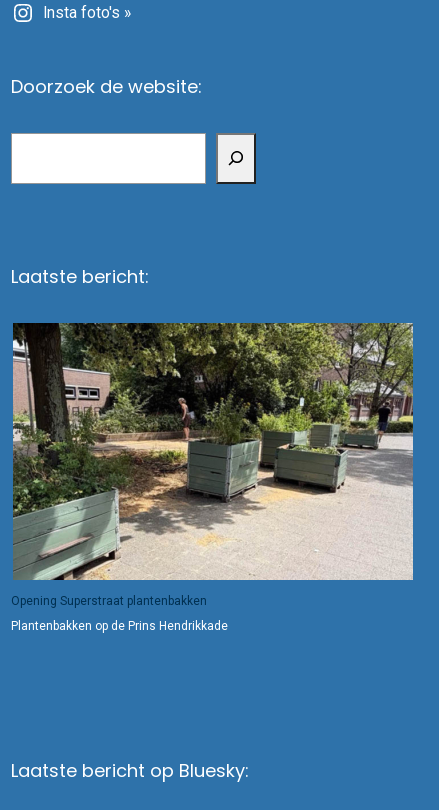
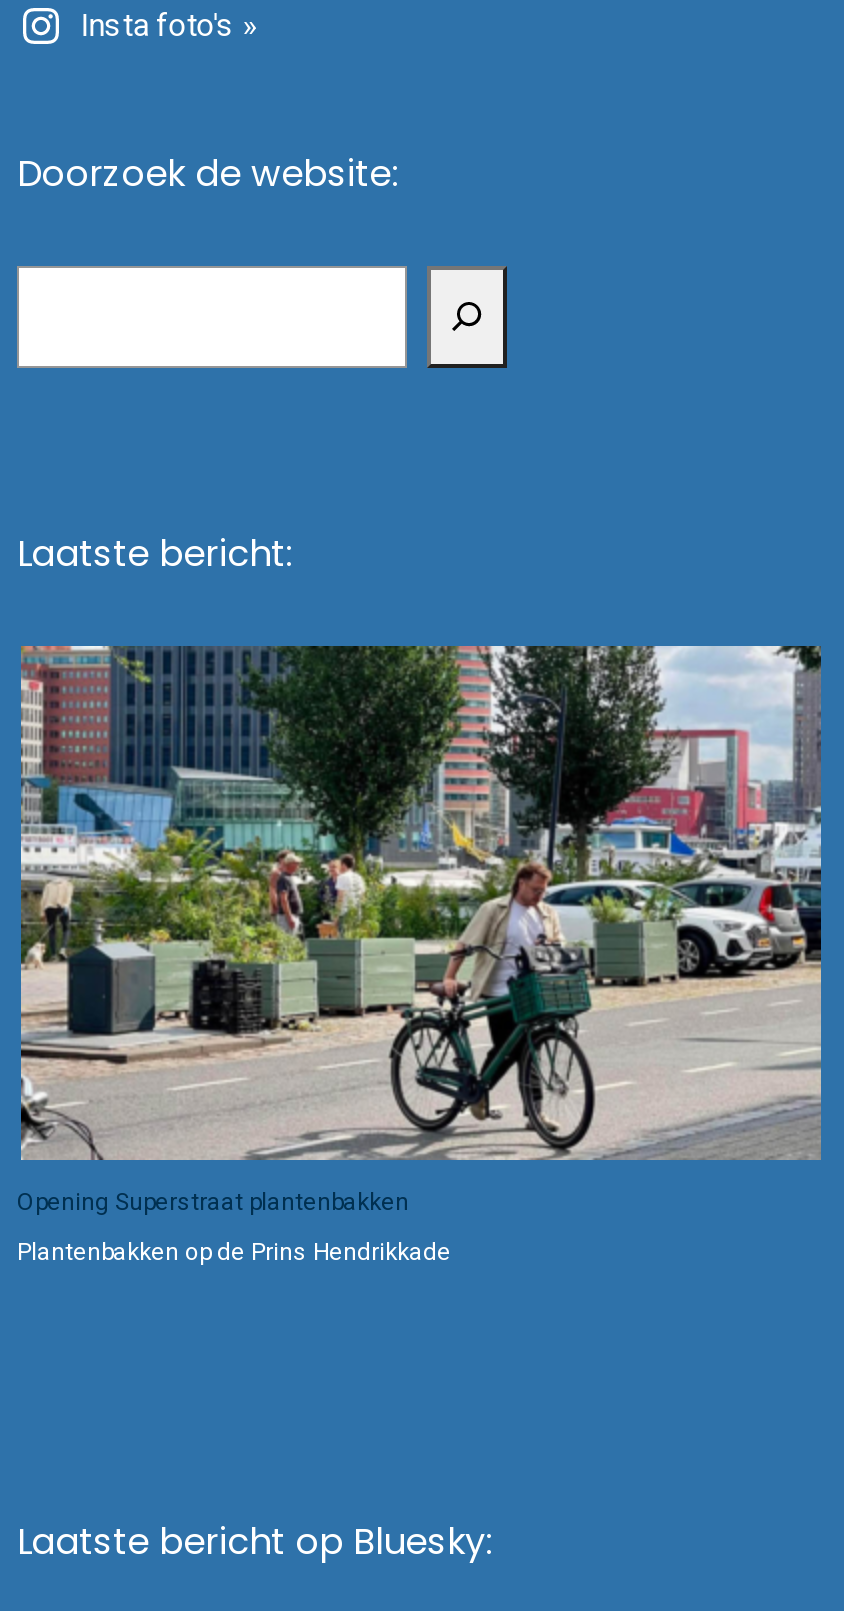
- [image]
+ [image]
